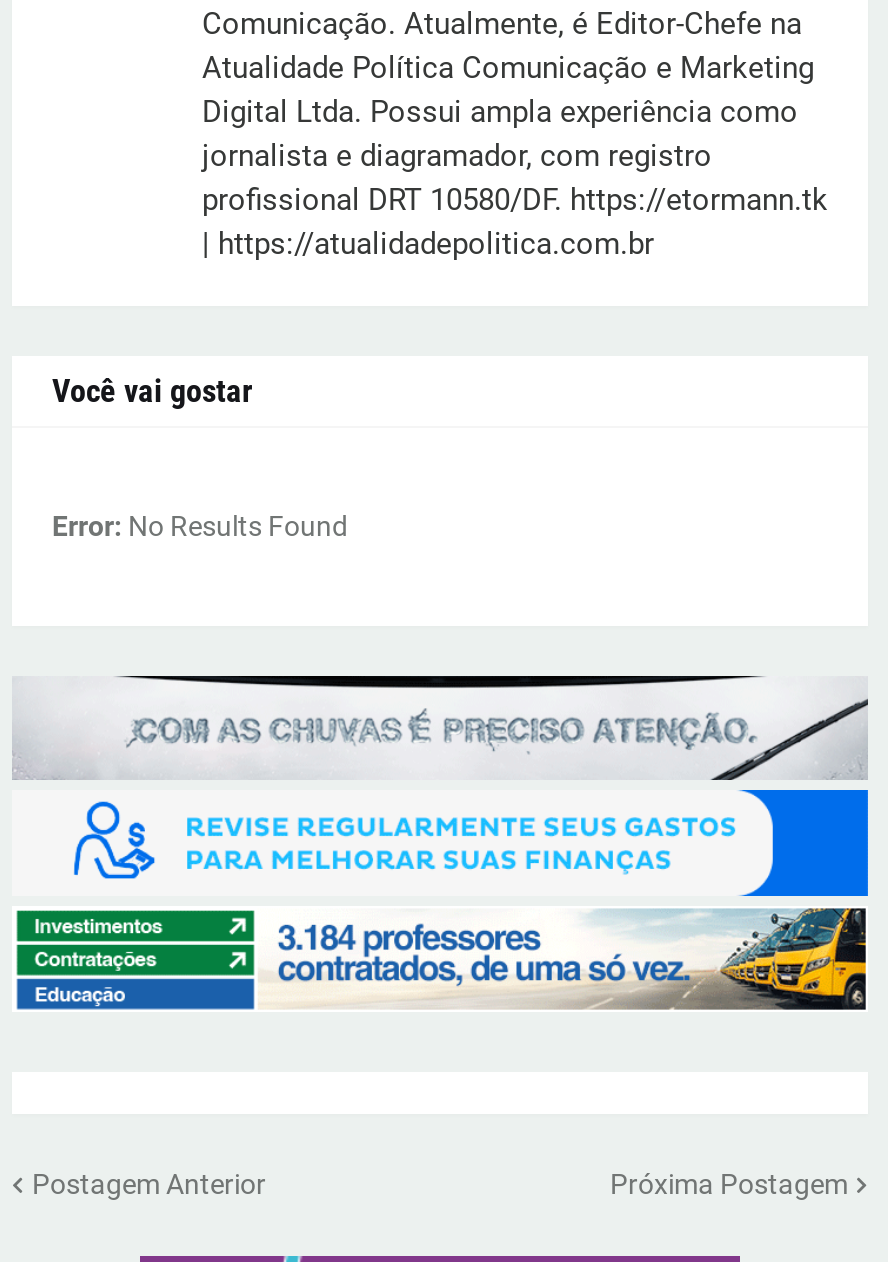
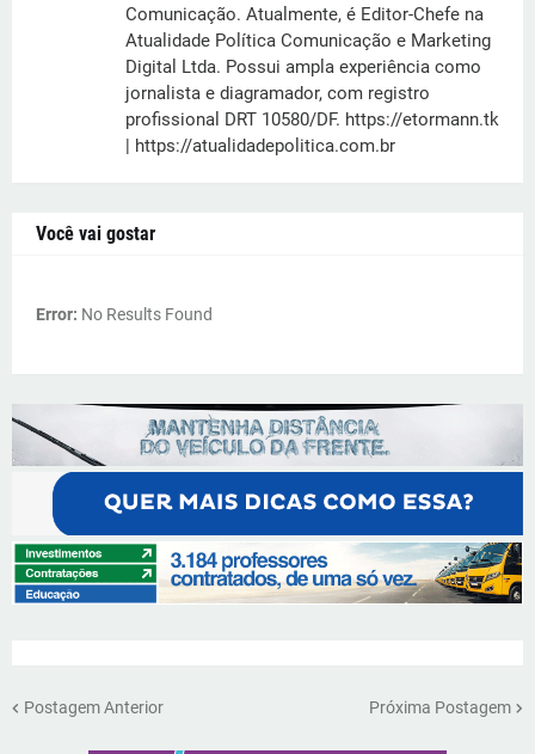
- [image]
+ [image]
